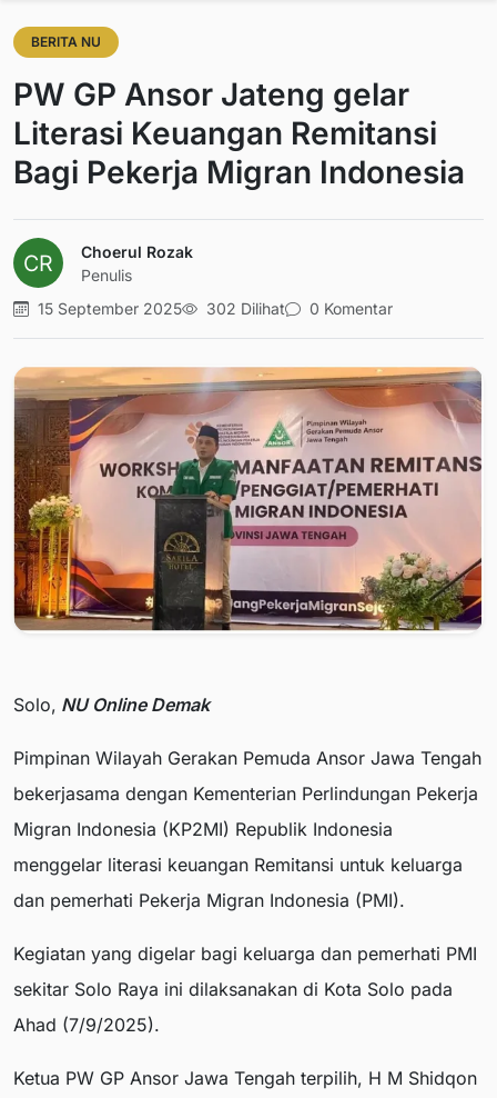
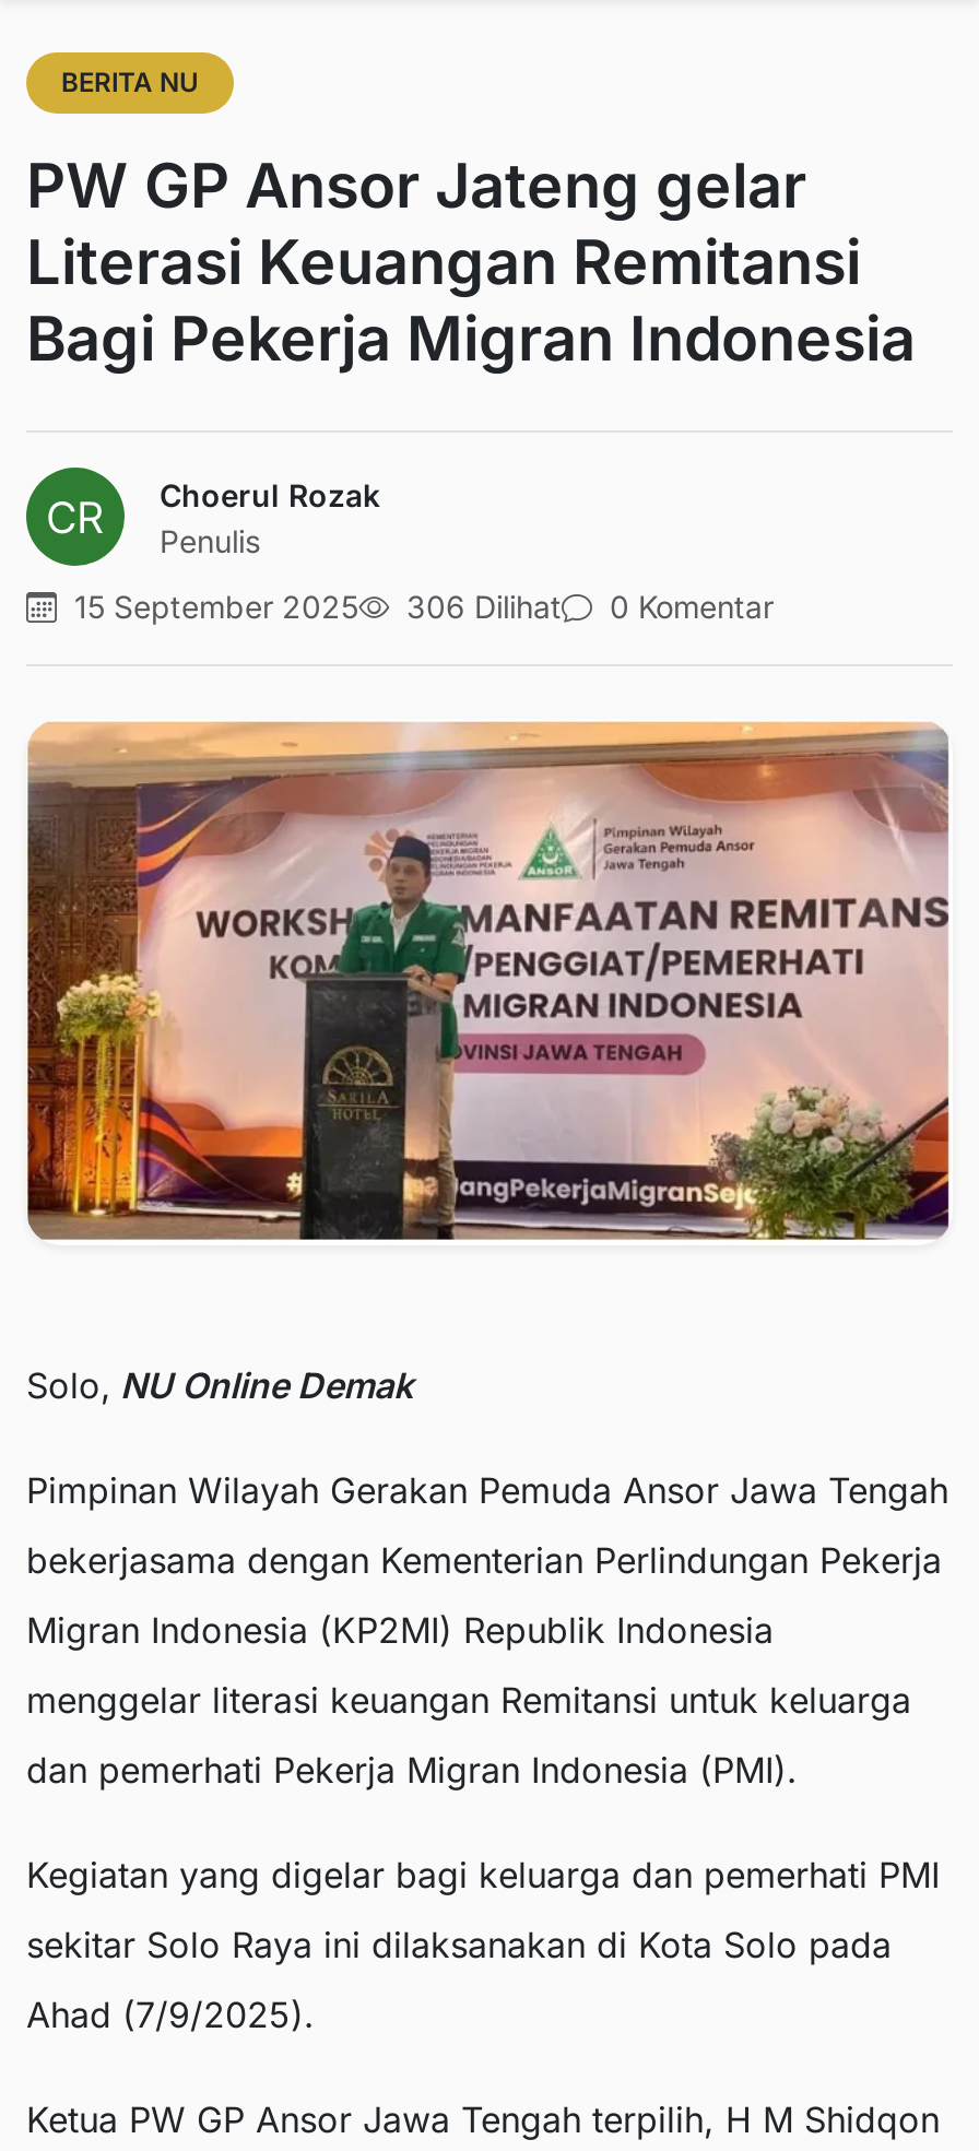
- 15 September 2025 302 Dilihat 0 Komentar
+ 15 September 2025 306 Dilihat 0 Komentar
